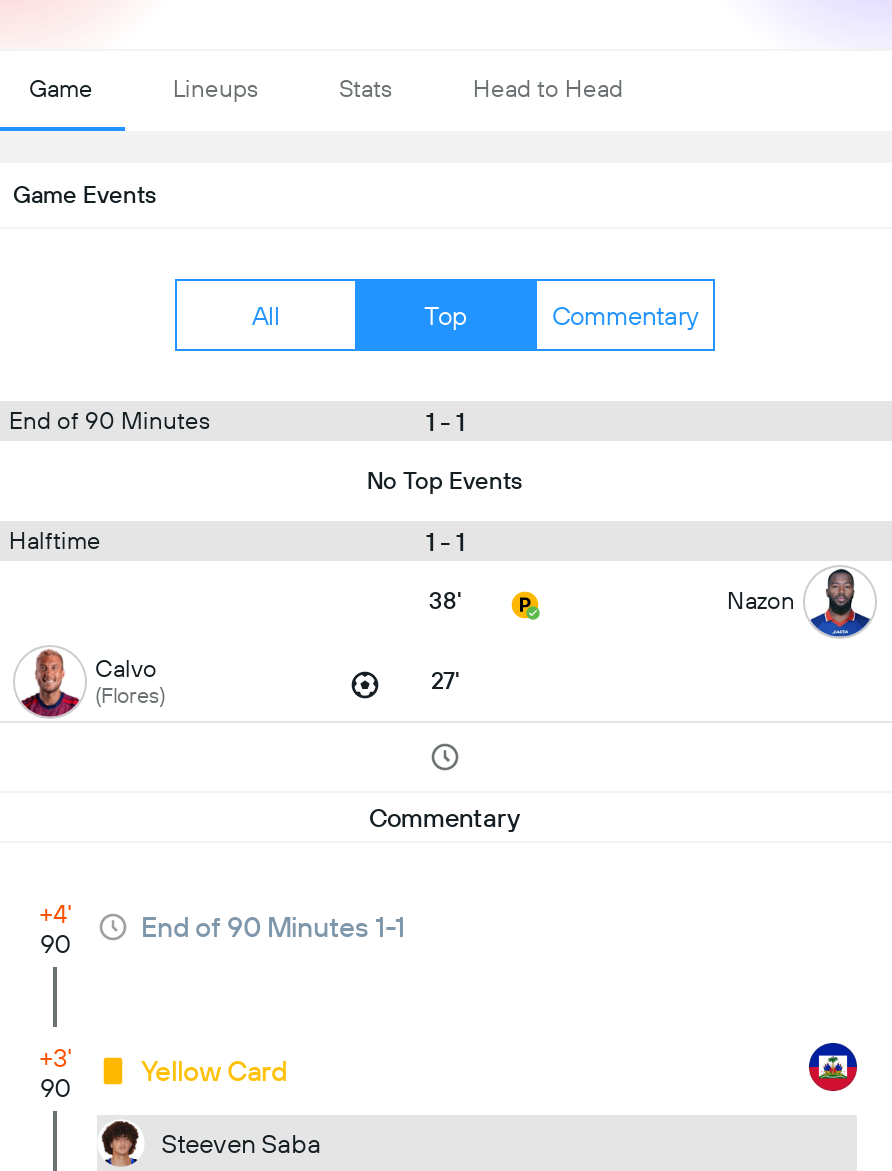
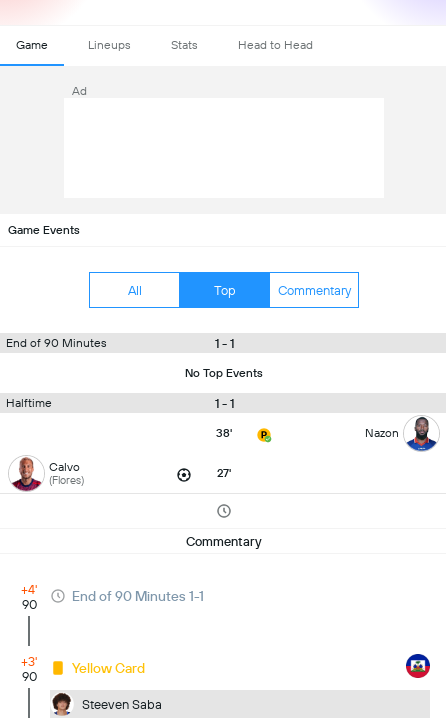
+ Ad
